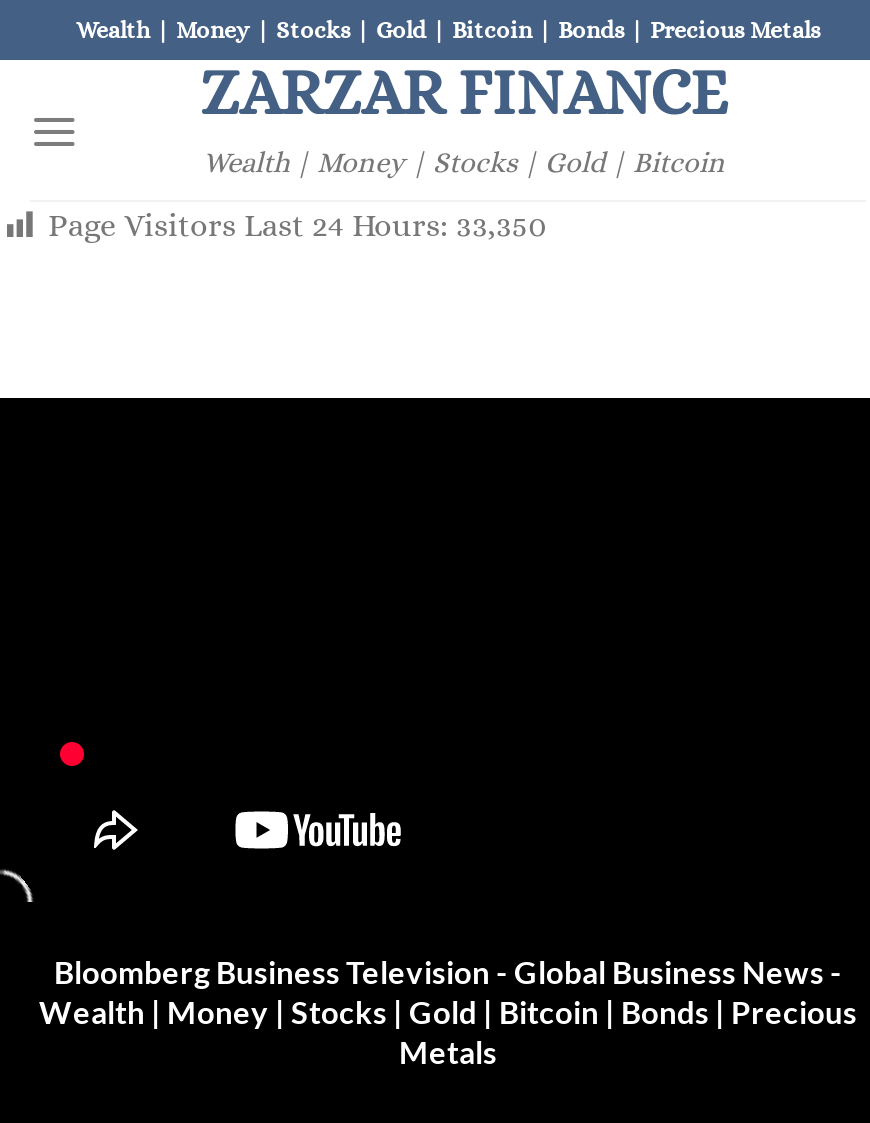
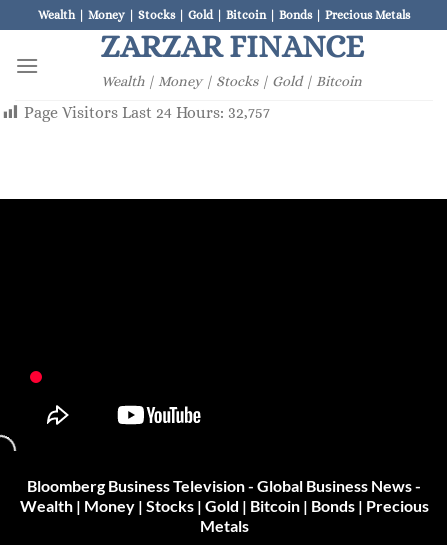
- Page Visitors Last 24 Hours: 33,350
+ Page Visitors Last 24 Hours: 32,757
